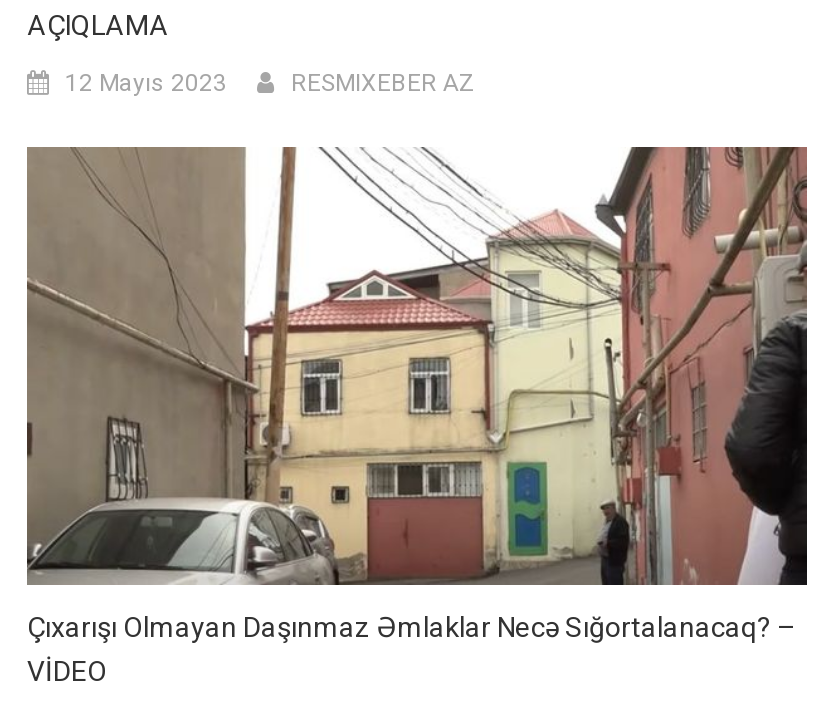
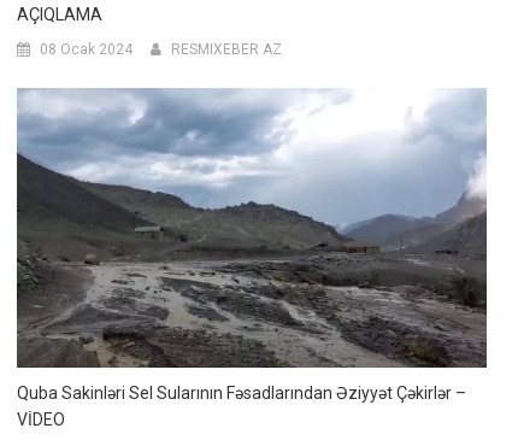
- 12 Mayıs 2023
+ 08 Ocak 2024

- [image]
- Çıxarışı Olmayan Daşınmaz Əmlaklar Necə Sığortalanacaq? –
+ [image]
+ Quba Sakinləri Sel Sularının Fəsadlarından Əziyyət Çəkirlər –
